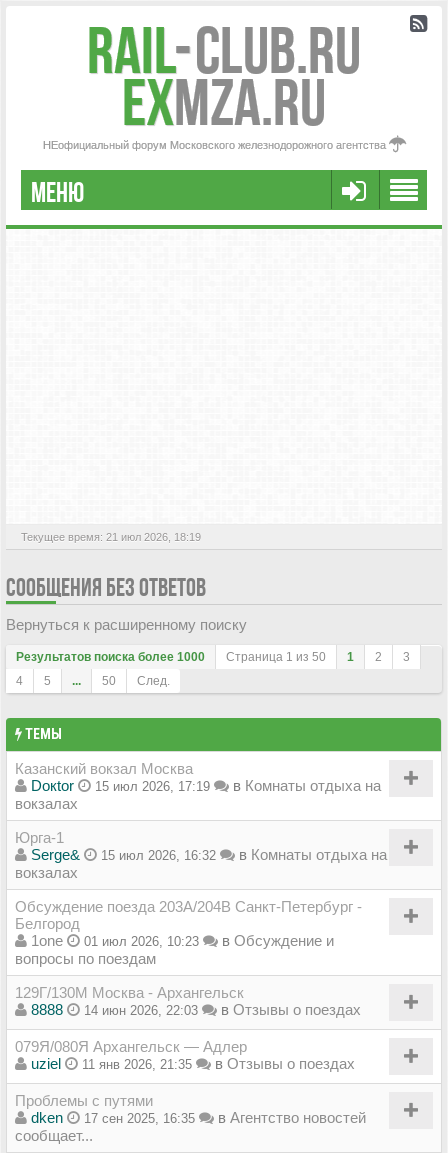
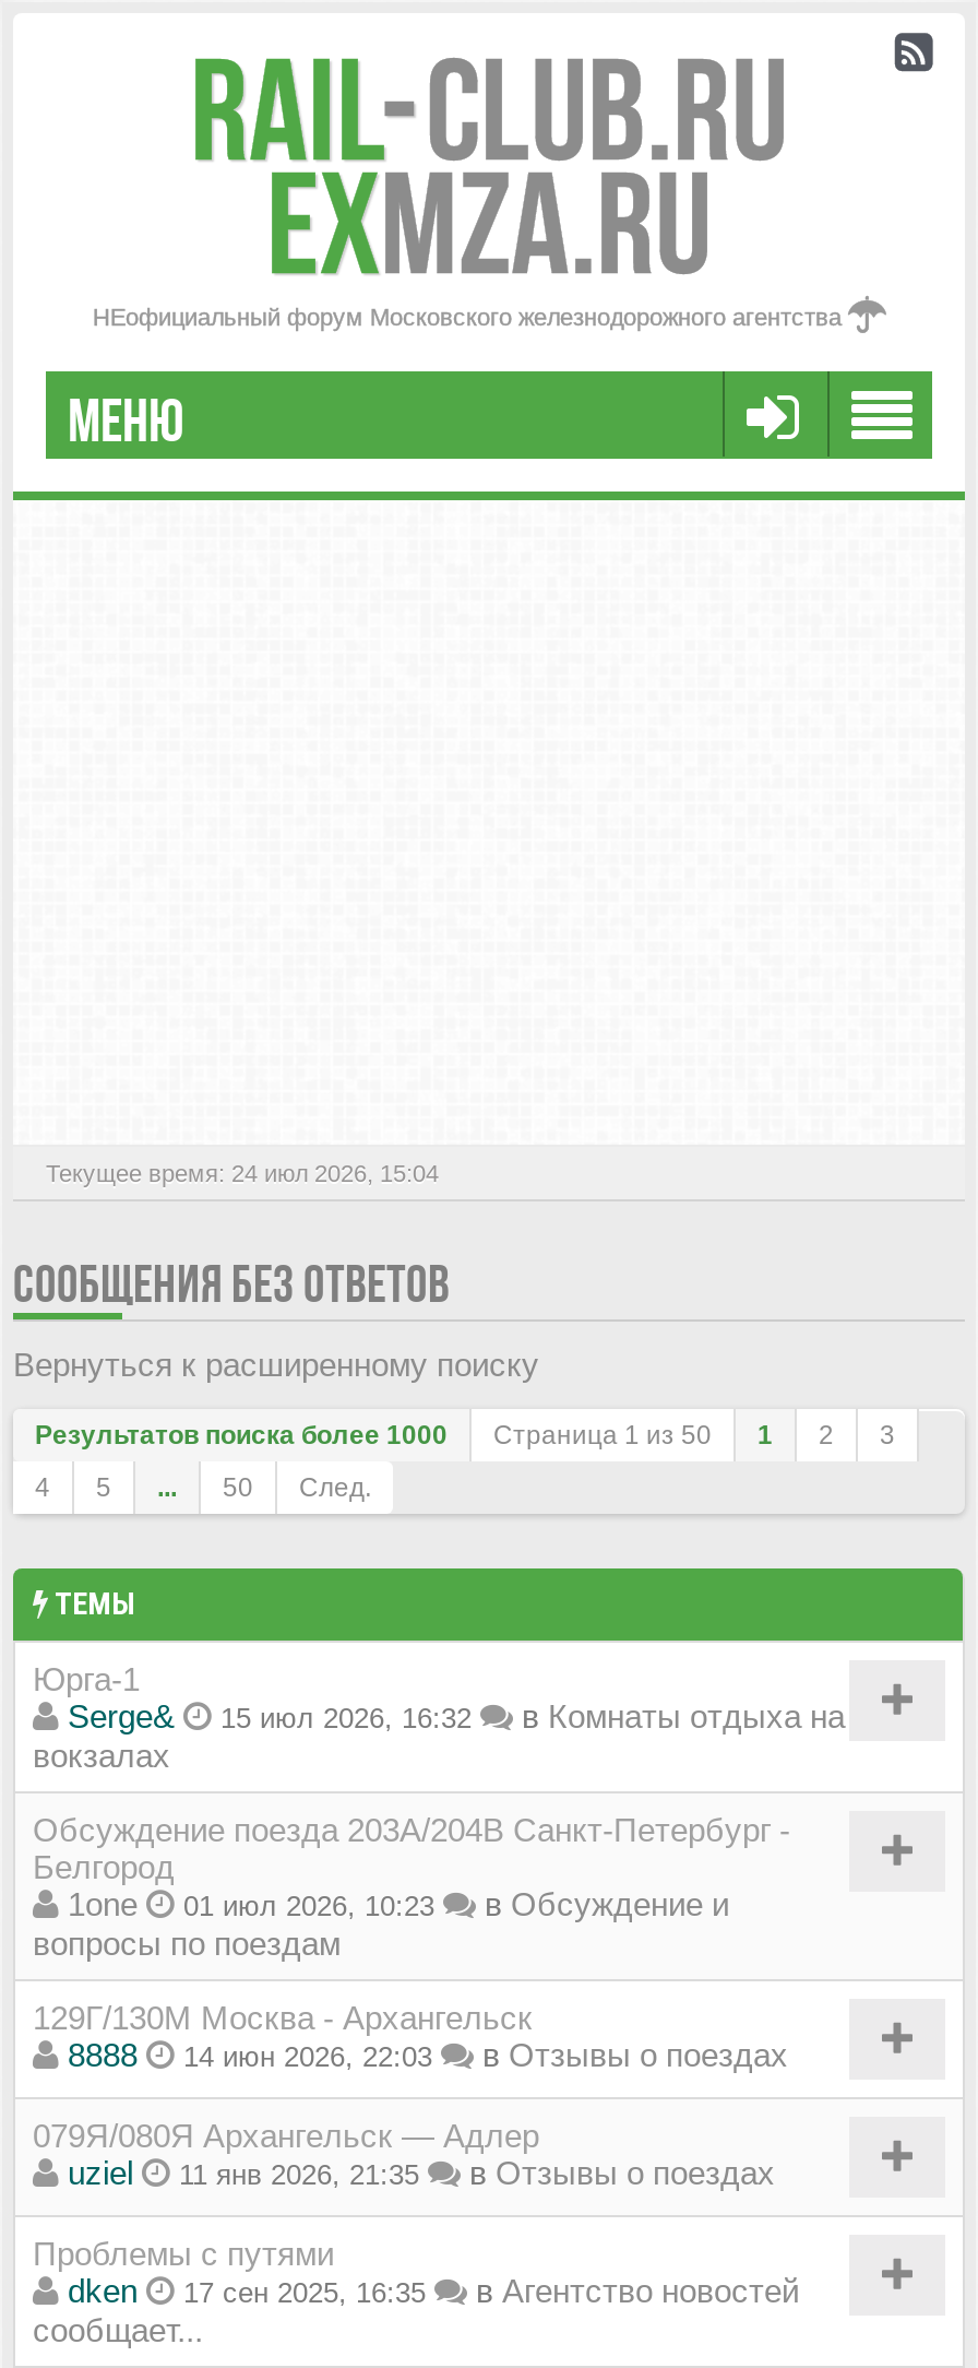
- Текущее время: 21 июл 2026, 18:19
+ Текущее время: 24 июл 2026, 15:04

- Казанский вокзал Москва
- Doкtor
- 15 июл 2026, 17:19
- в Комнаты отдыха на
- вокзалах
